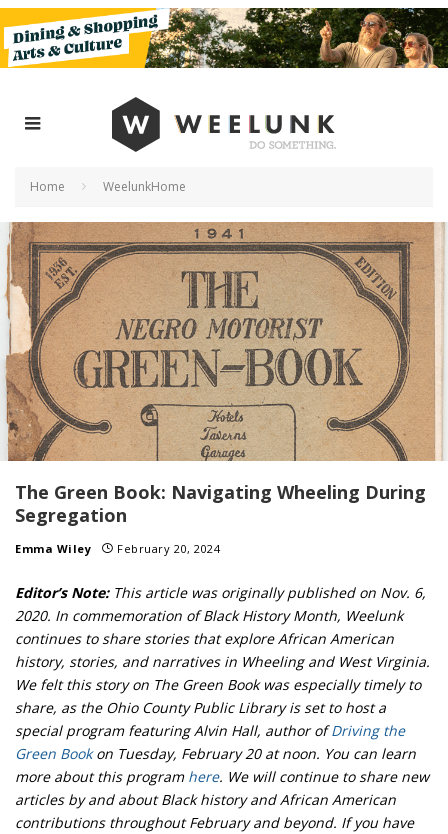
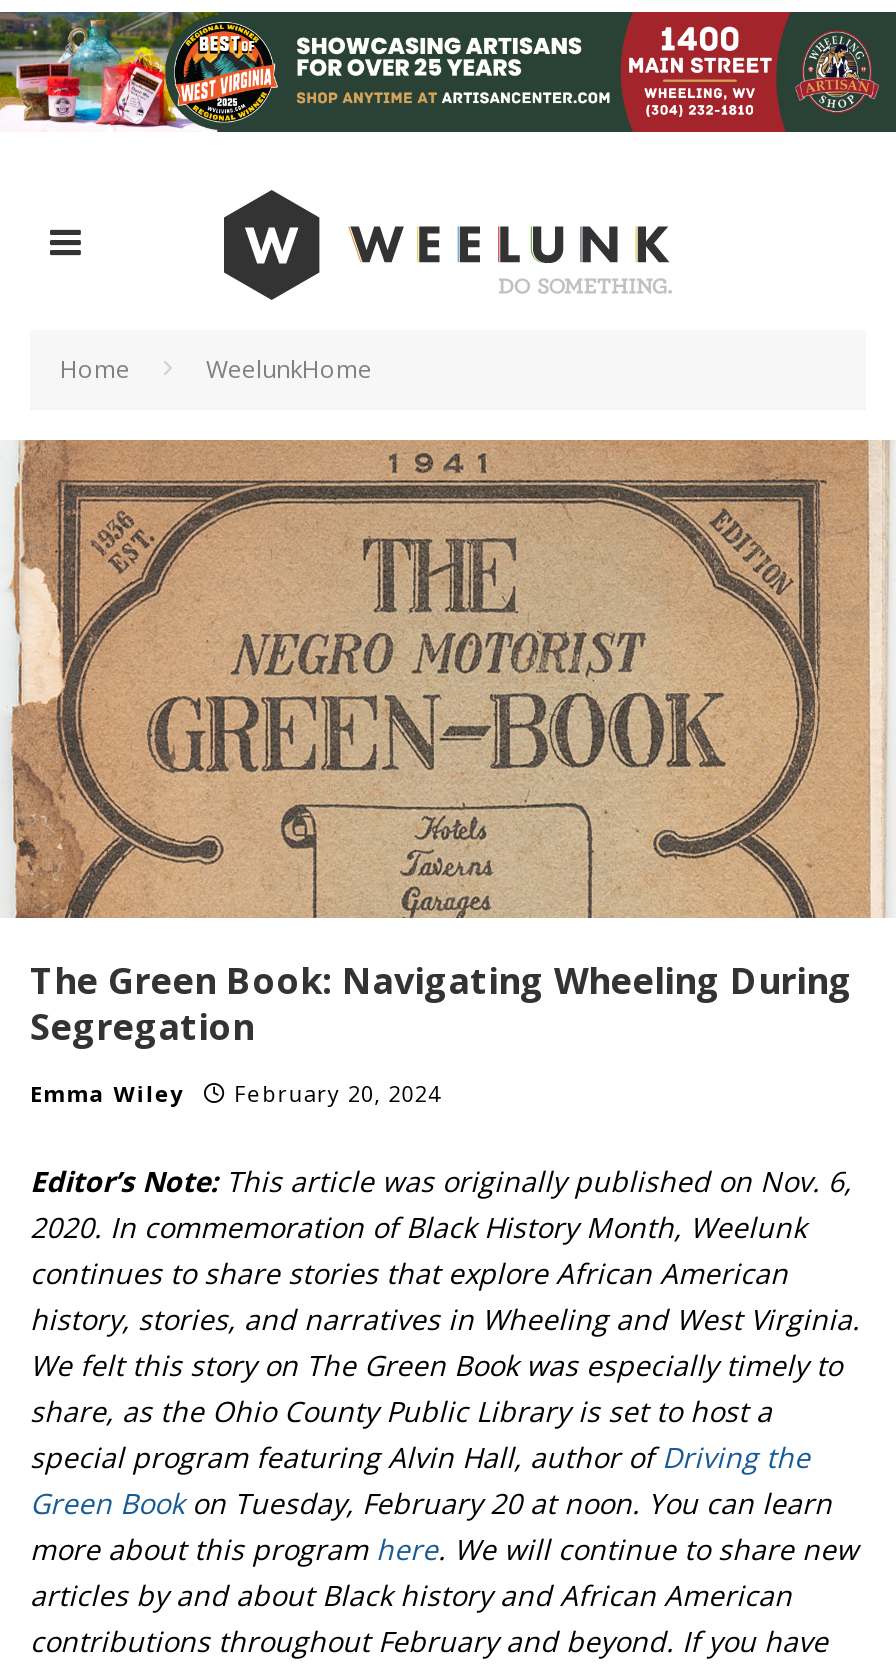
- [image]
+ [image]
